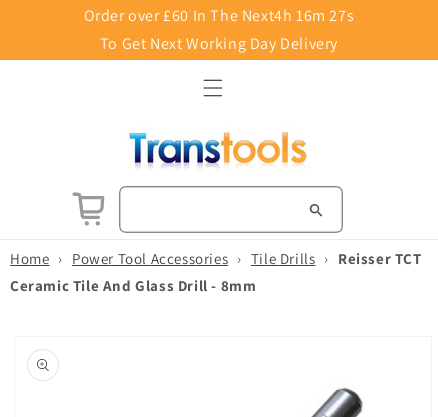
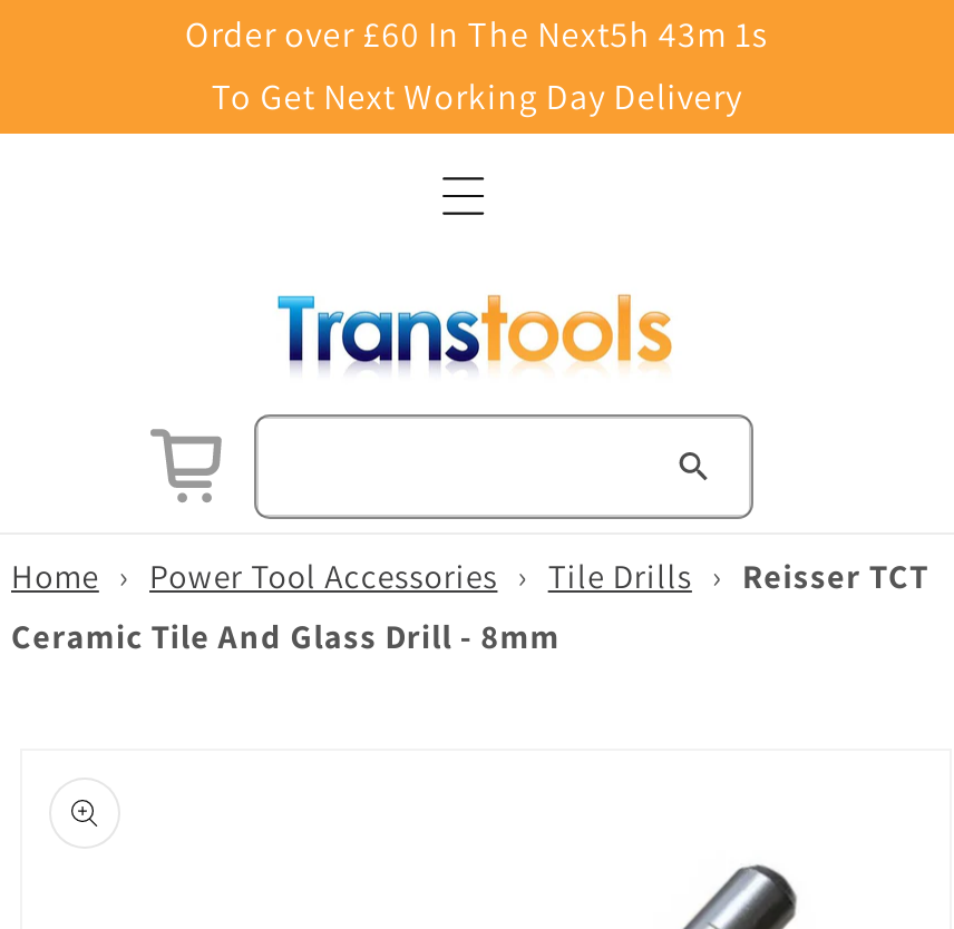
- Order over £60 In The Next4h 16m 27s
+ Order over £60 In The Next5h 43m 1s
